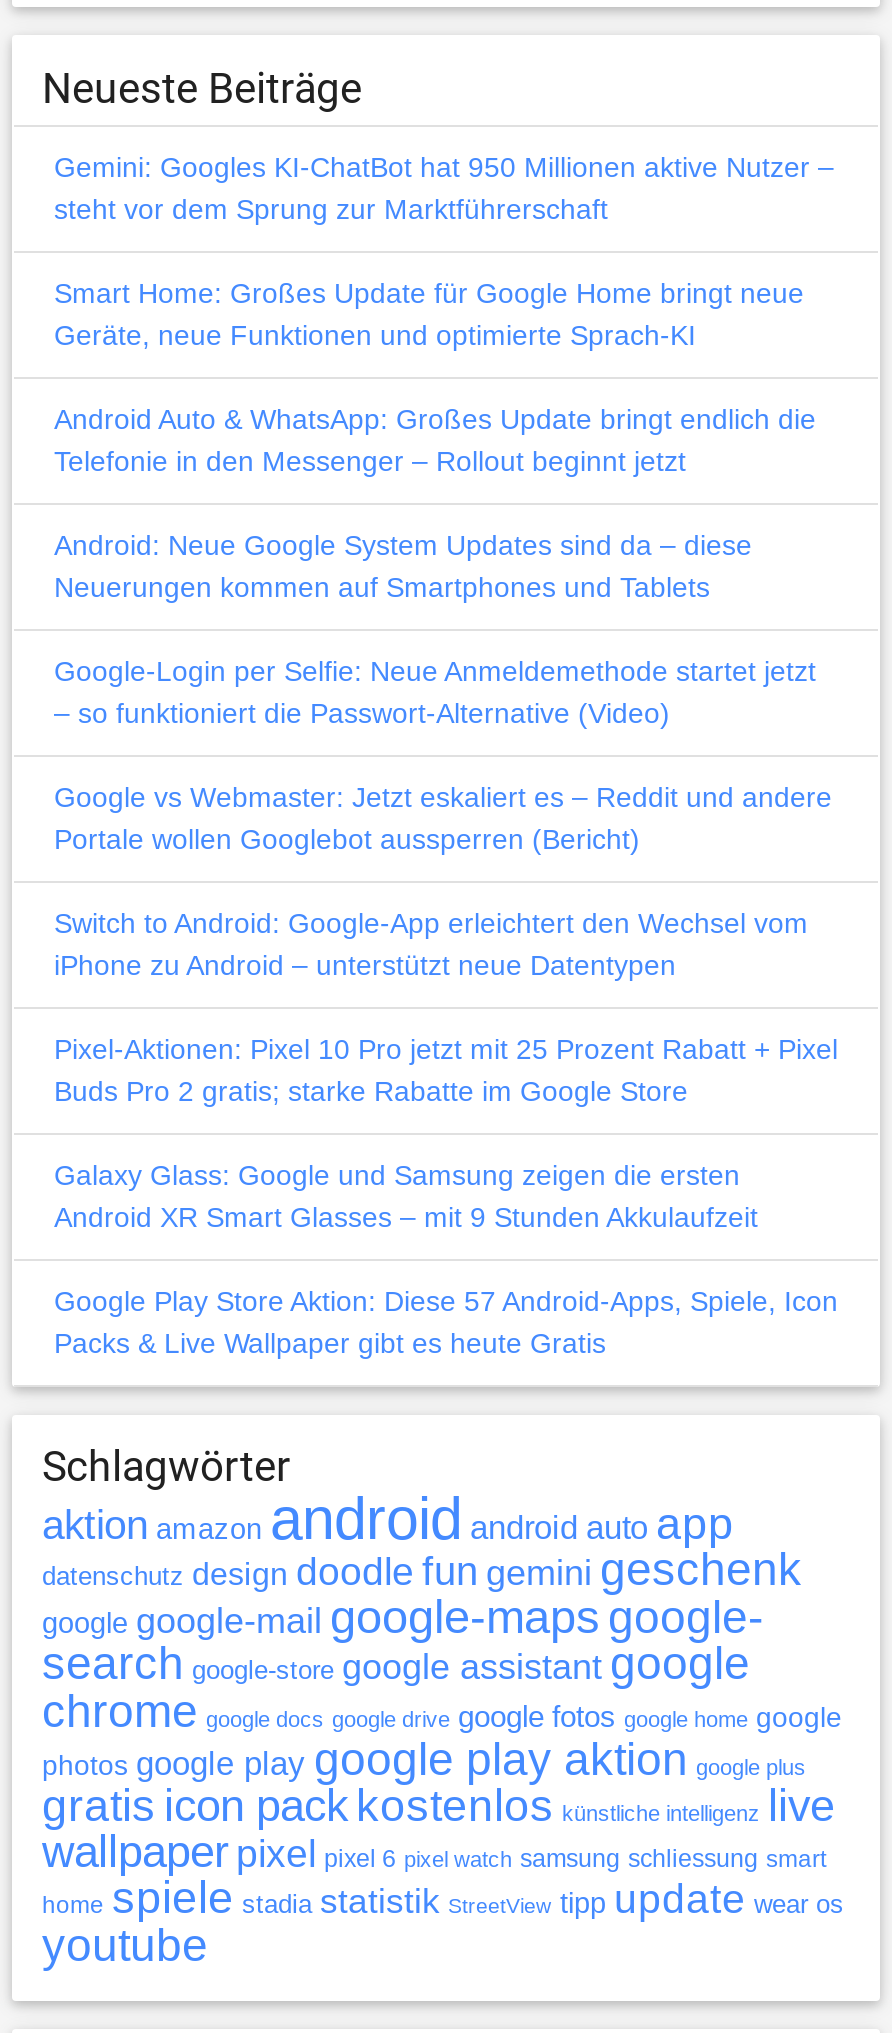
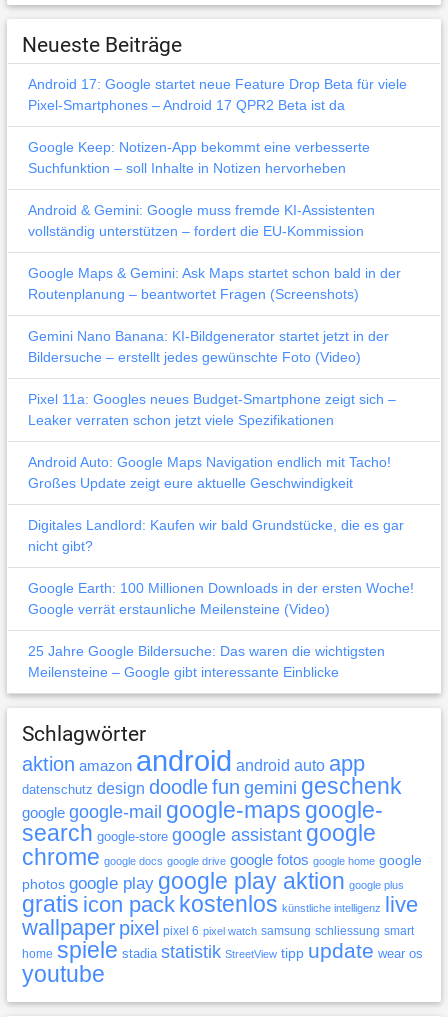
- Gemini: Googles KI-ChatBot hat 950 Millionen aktive Nutzer –
- steht vor dem Sprung zur Marktführerschaft
+ Android 17: Google startet neue Feature Drop Beta für viele
+ Pixel-Smartphones – Android 17 QPR2 Beta ist da

- Smart Home: Großes Update für Google Home bringt neue
- Geräte, neue Funktionen und optimierte Sprach-KI
+ Google Keep: Notizen-App bekommt eine verbesserte
+ Suchfunktion – soll Inhalte in Notizen hervorheben

- Android Auto & WhatsApp: Großes Update bringt endlich die
- Telefonie in den Messenger – Rollout beginnt jetzt
+ Android & Gemini: Google muss fremde KI-Assistenten
+ vollständig unterstützen – fordert die EU-Kommission

- Android: Neue Google System Updates sind da – diese
- Neuerungen kommen auf Smartphones und Tablets
+ Google Maps & Gemini: Ask Maps startet schon bald in der
+ Routenplanung – beantwortet Fragen (Screenshots)

- Google-Login per Selfie: Neue Anmeldemethode startet jetzt
- – so funktioniert die Passwort-Alternative (Video)
+ Gemini Nano Banana: KI-Bildgenerator startet jetzt in der
+ Bildersuche – erstellt jedes gewünschte Foto (Video)

- Google vs Webmaster: Jetzt eskaliert es – Reddit und andere
- Portale wollen Googlebot aussperren (Bericht)
+ Pixel 11a: Googles neues Budget-Smartphone zeigt sich –
+ Leaker verraten schon jetzt viele Spezifikationen

- Switch to Android: Google-App erleichtert den Wechsel vom
- iPhone zu Android – unterstützt neue Datentypen
+ Android Auto: Google Maps Navigation endlich mit Tacho!
+ Großes Update zeigt eure aktuelle Geschwindigkeit

- Pixel-Aktionen: Pixel 10 Pro jetzt mit 25 Prozent Rabatt + Pixel
- Buds Pro 2 gratis; starke Rabatte im Google Store
+ Digitales Landlord: Kaufen wir bald Grundstücke, die es gar
+ nicht gibt?

- Galaxy Glass: Google und Samsung zeigen die ersten
- Android XR Smart Glasses – mit 9 Stunden Akkulaufzeit
+ Google Earth: 100 Millionen Downloads in der ersten Woche!
+ Google verrät erstaunliche Meilensteine (Video)

- Google Play Store Aktion: Diese 57 Android-Apps, Spiele, Icon
- Packs & Live Wallpaper gibt es heute Gratis
+ 25 Jahre Google Bildersuche: Das waren die wichtigsten
+ Meilensteine – Google gibt interessante Einblicke
